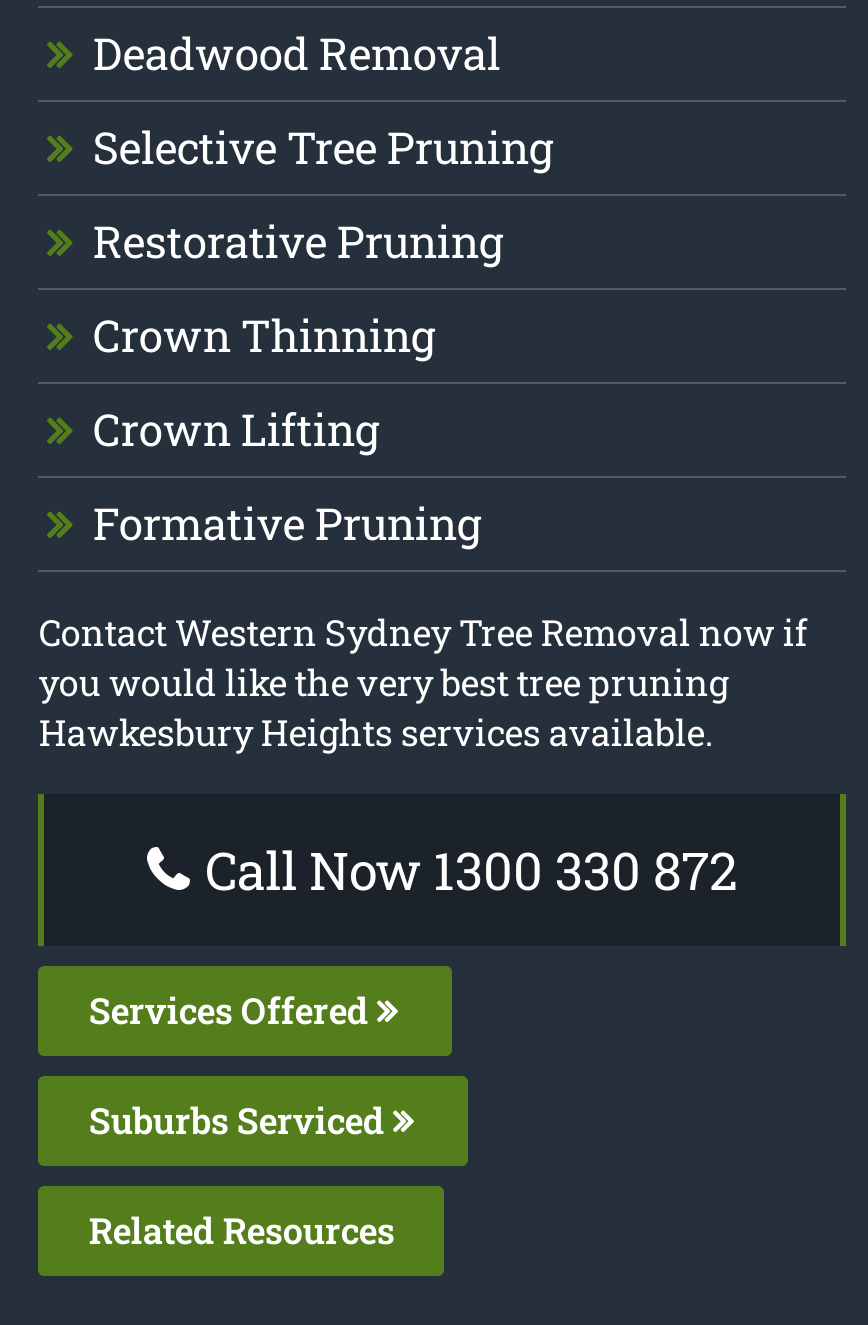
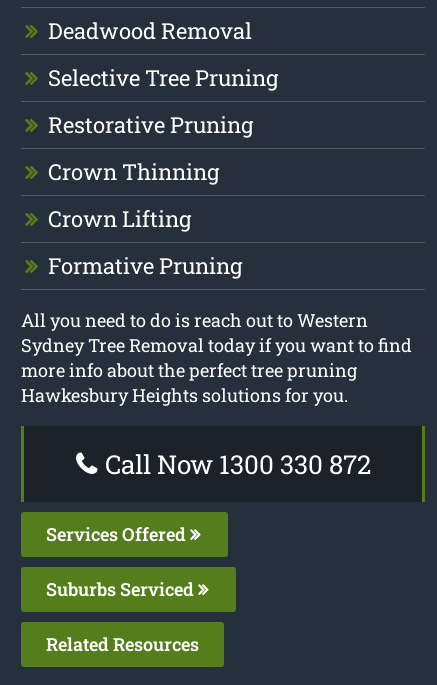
- Contact Western Sydney Tree Removal now if
- you would like the very best tree pruning
- Hawkesbury Heights services available.
+ All you need to do is reach out to Western
+ Sydney Tree Removal today if you want to find
+ more info about the perfect tree pruning
+ Hawkesbury Heights solutions for you.
